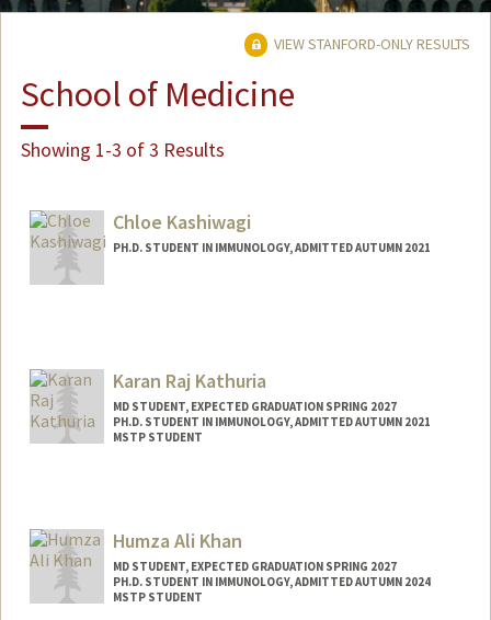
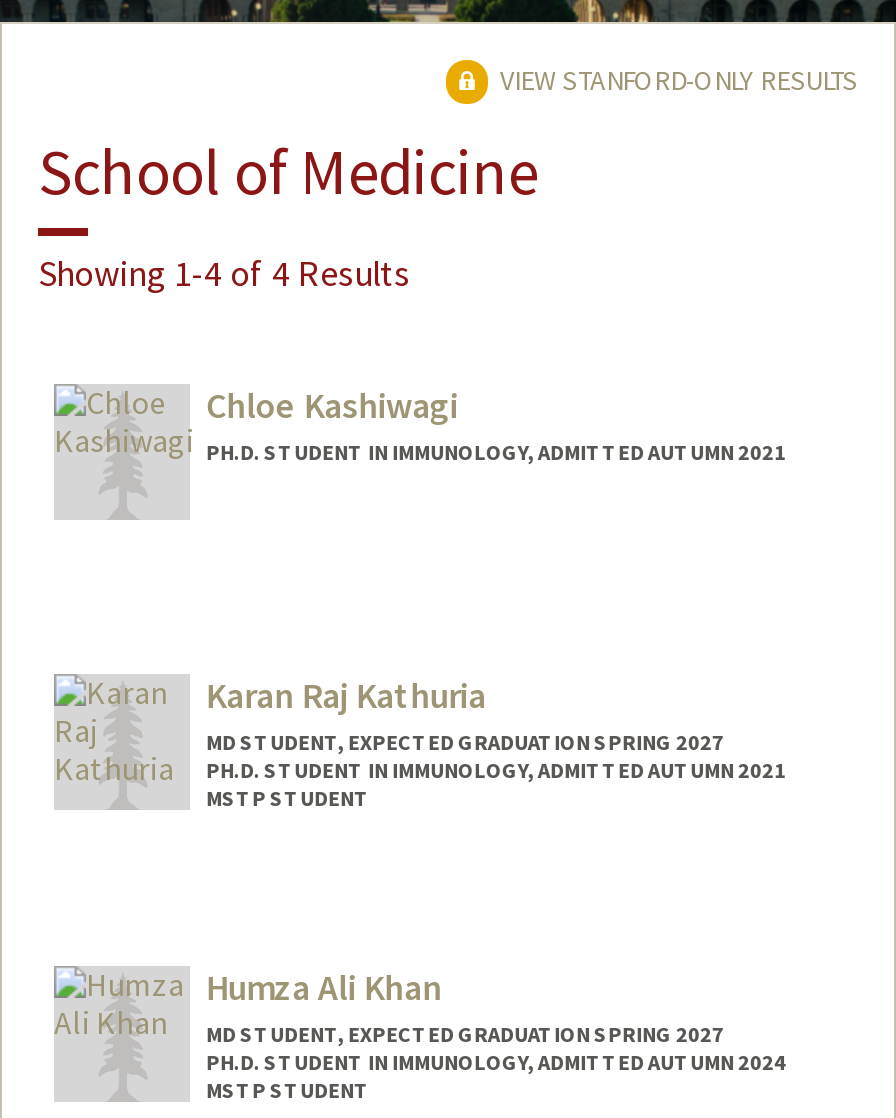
- Showing 1-3 of 3 Results
+ Showing 1-4 of 4 Results
